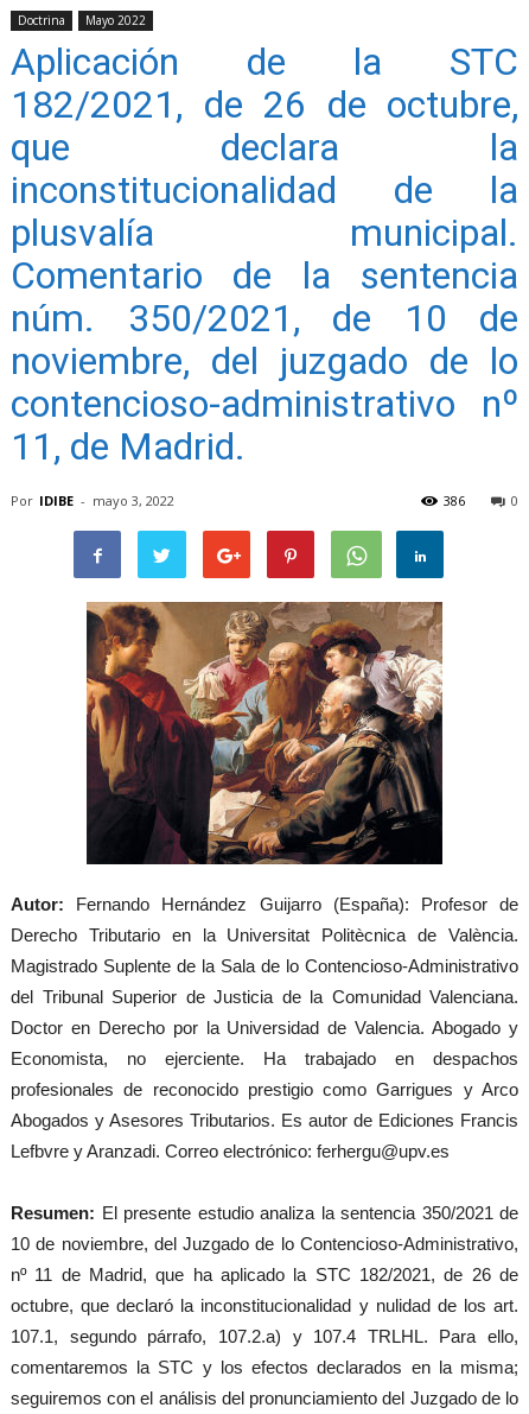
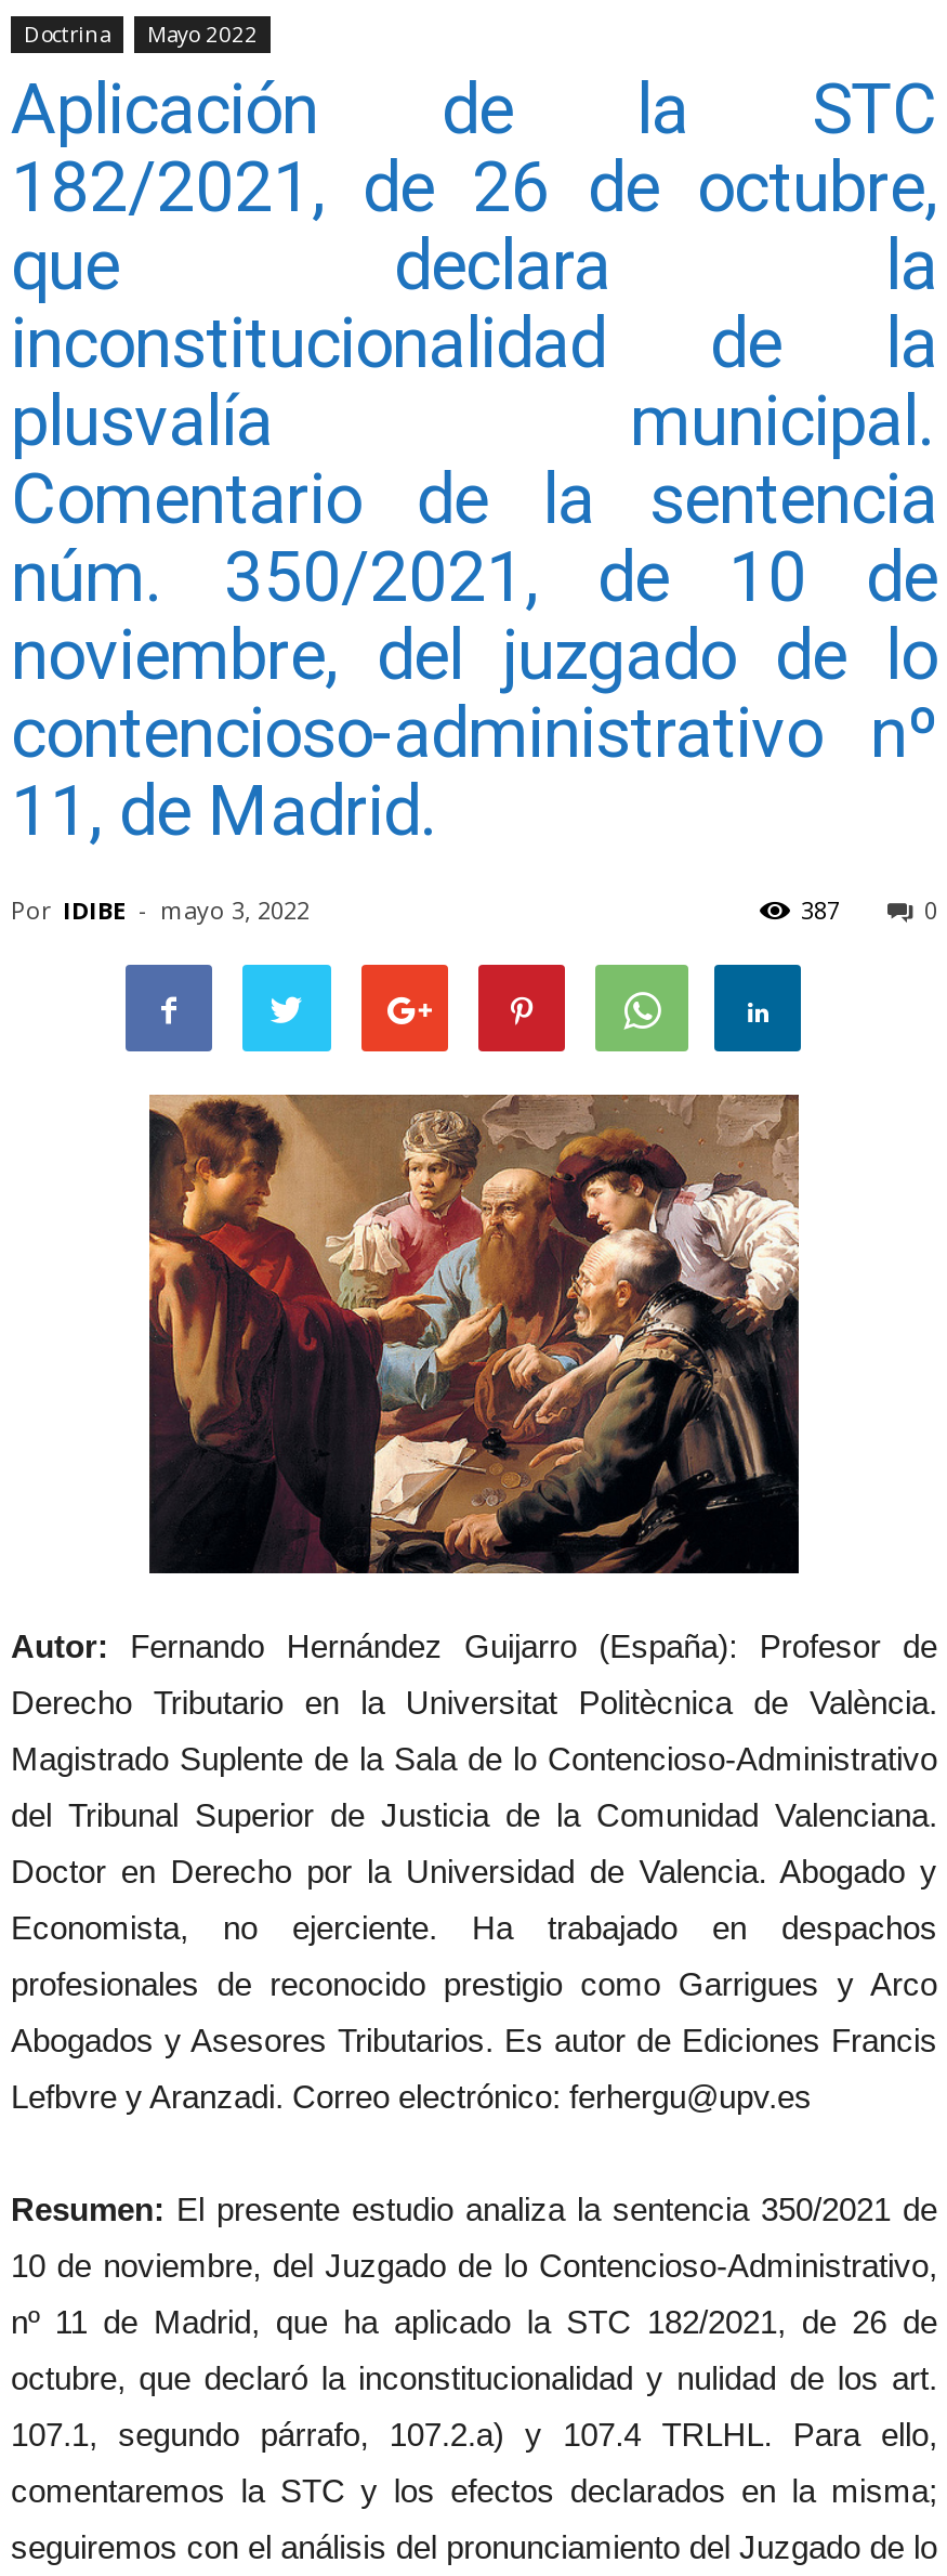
- 386
+ 387
